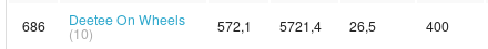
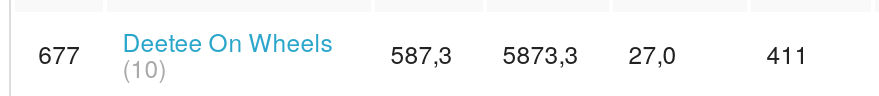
- 686
+ 677

- 572,1
+ 587,3

- 5721,4
+ 5873,3

- 26,5
+ 27,0

- 400
+ 411
